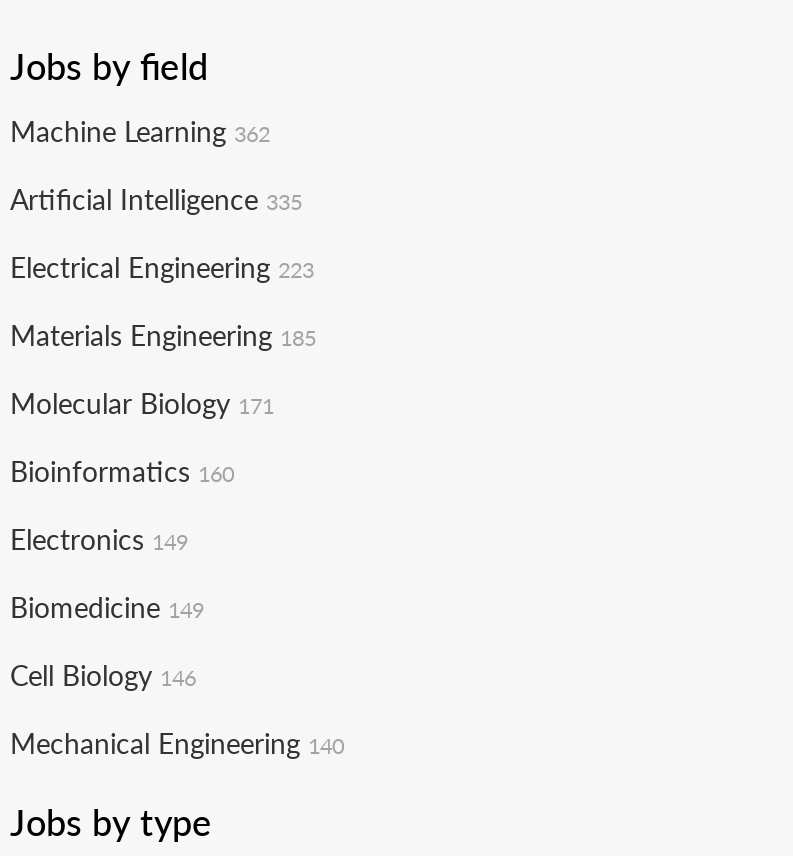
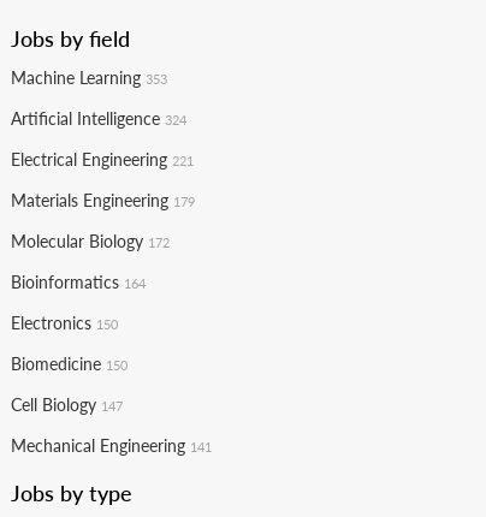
- Machine Learning 362
+ Machine Learning 353

- Artificial Intelligence 335
+ Artificial Intelligence 324

- Electrical Engineering 223
+ Electrical Engineering 221

- Materials Engineering 185
+ Materials Engineering 179

- Molecular Biology 171
+ Molecular Biology 172

- Bioinformatics 160
+ Bioinformatics 164

- Electronics 149
+ Electronics 150

- Biomedicine 149
+ Biomedicine 150

- Cell Biology 146
+ Cell Biology 147

- Mechanical Engineering 140
+ Mechanical Engineering 141
